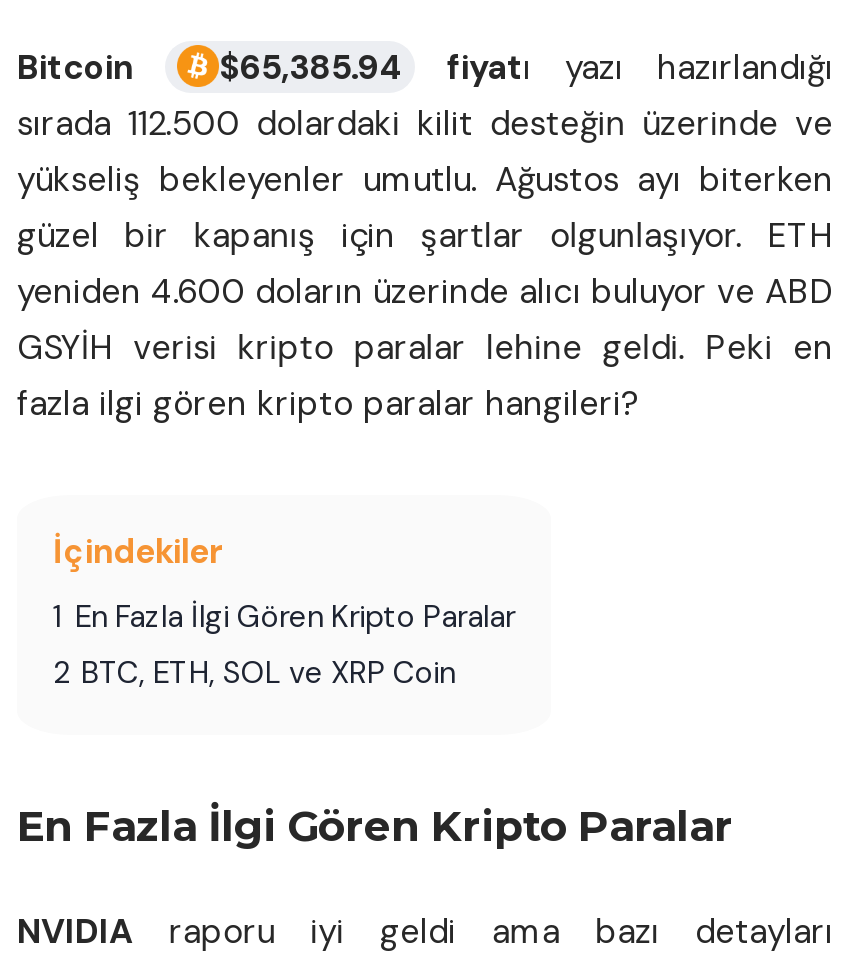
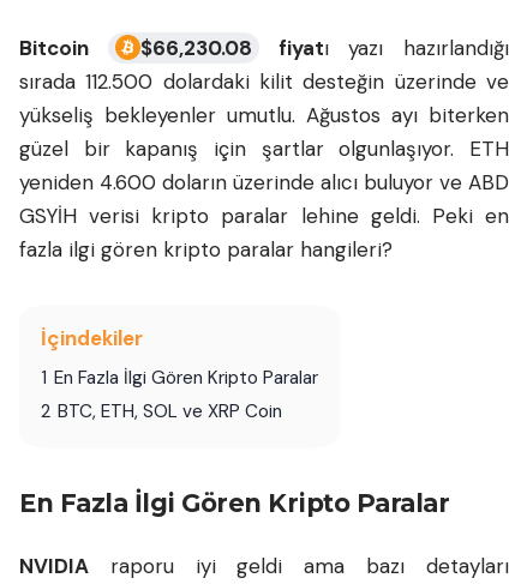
- $65,385.94 fiyat ı yazı hazırlandığı
+ $66,230.08 fiyat ı yazı hazırlandığı
